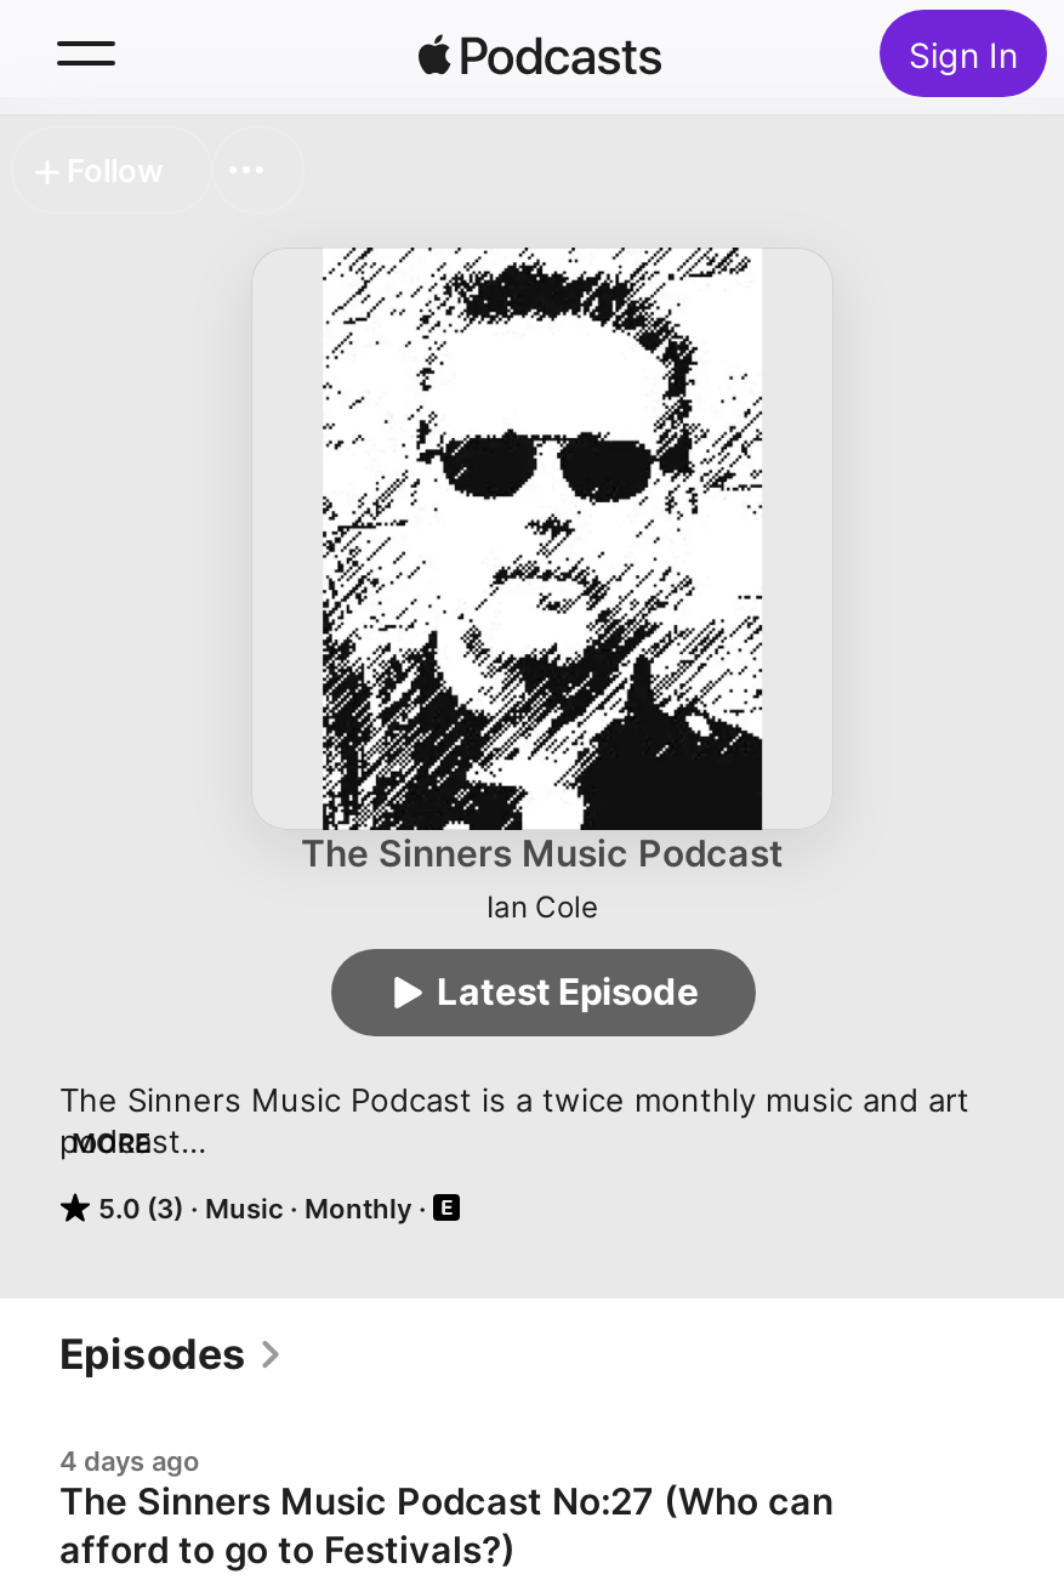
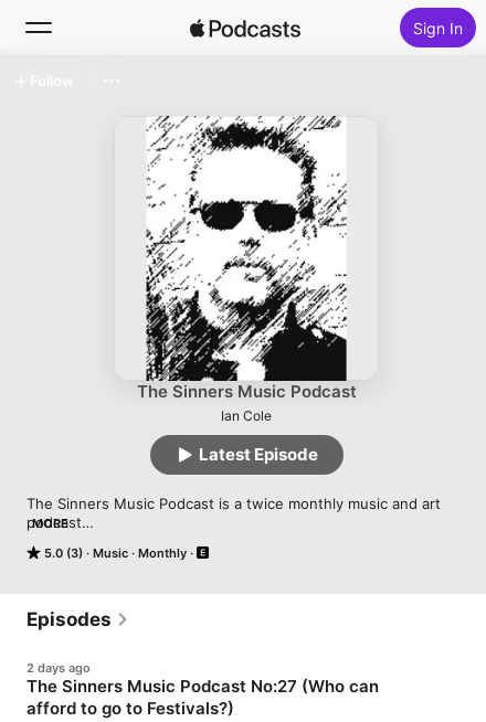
- 4 days ago
+ 2 days ago
